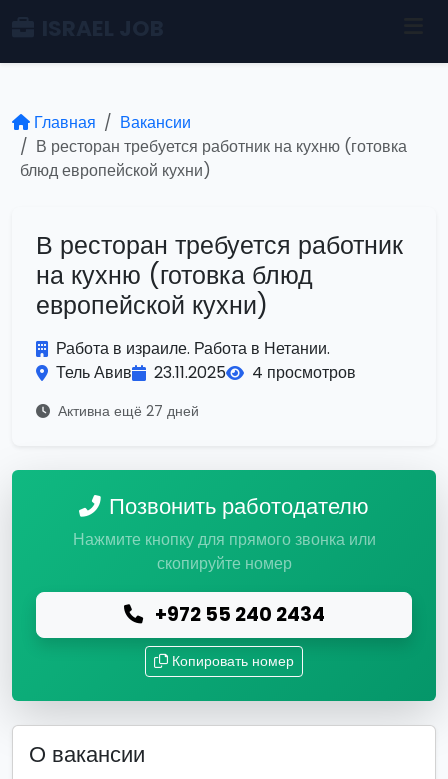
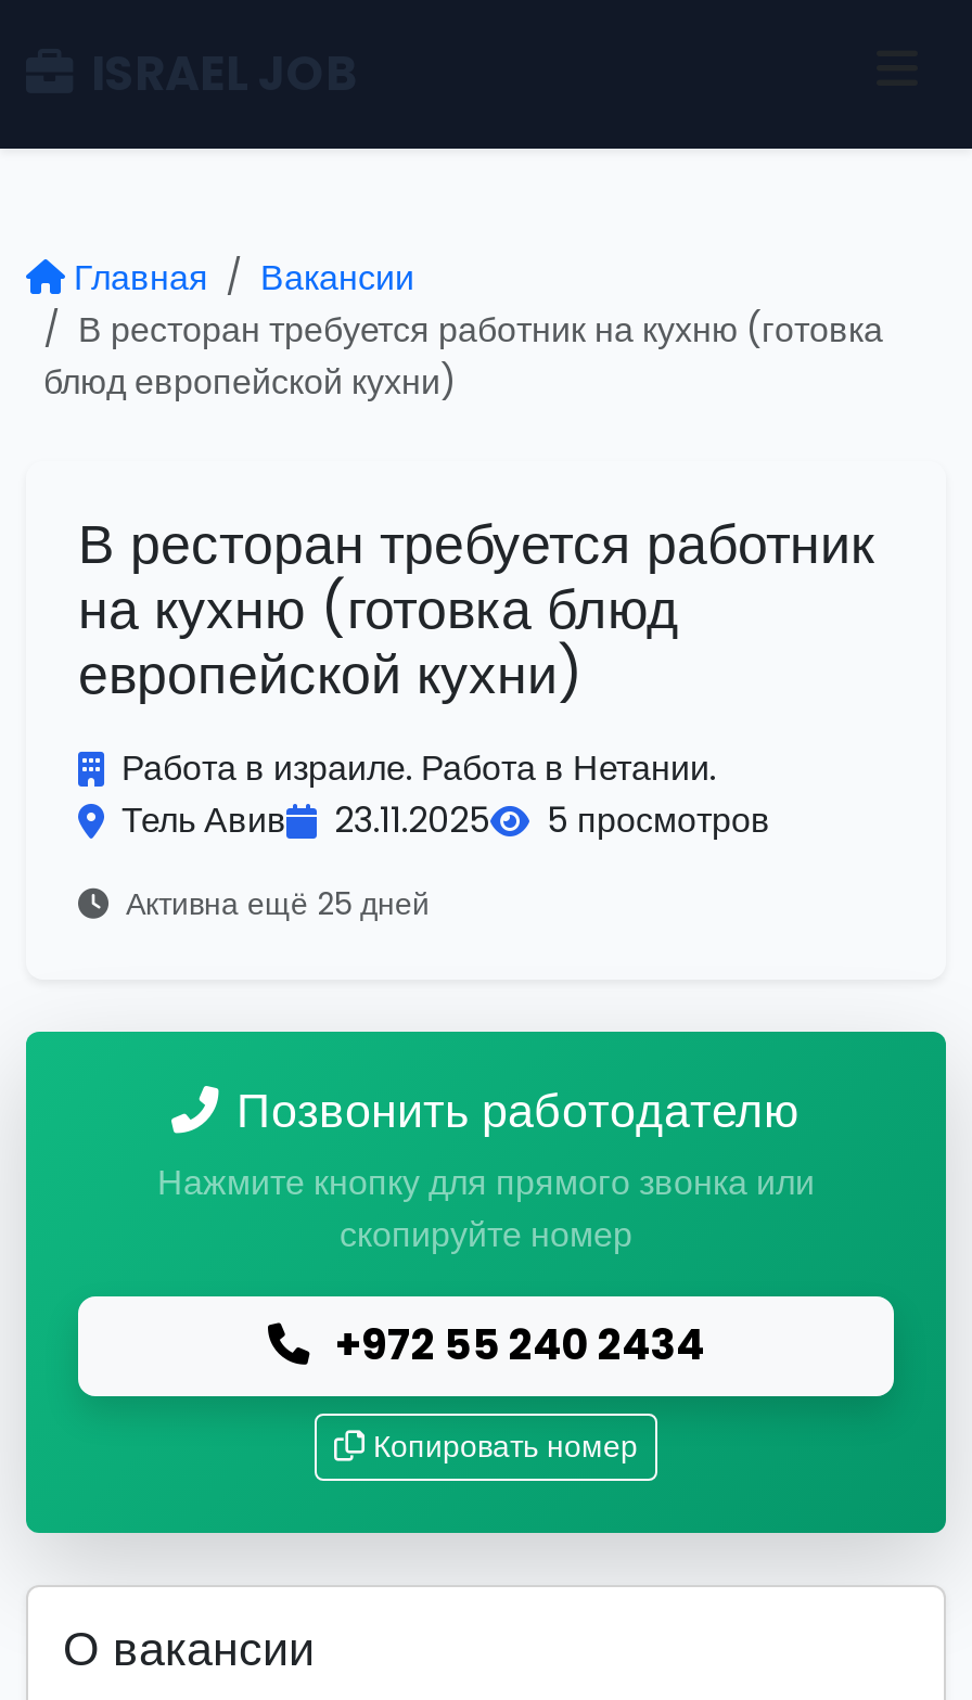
- Тель Авив 23.11.2025 4 просмотров
+ Тель Авив 23.11.2025 5 просмотров

- Активна ещё 27 дней
+ Активна ещё 25 дней
